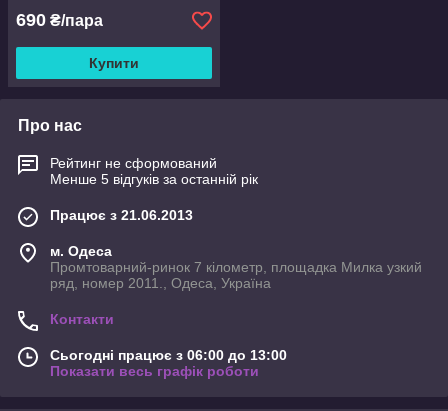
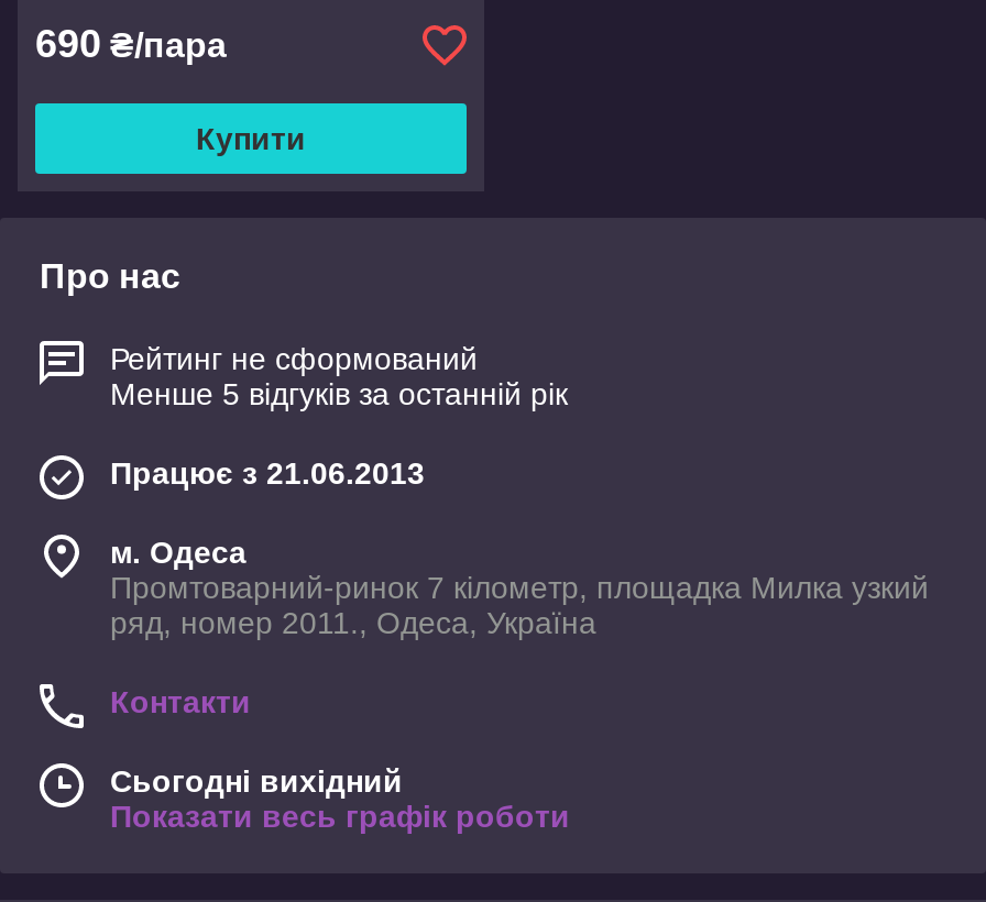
- Сьогодні працює з 06:00 до 13:00
+ Сьогодні вихідний
